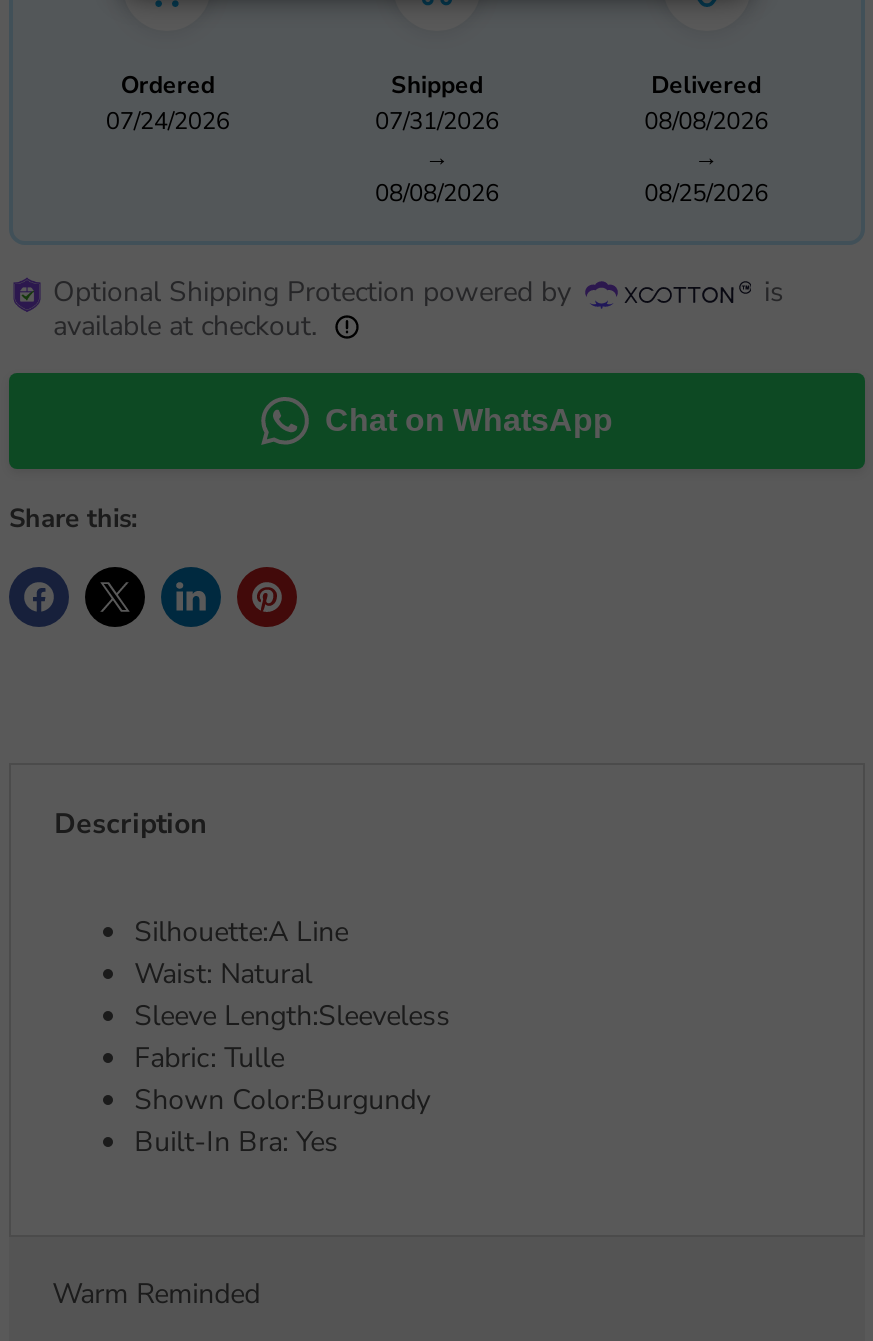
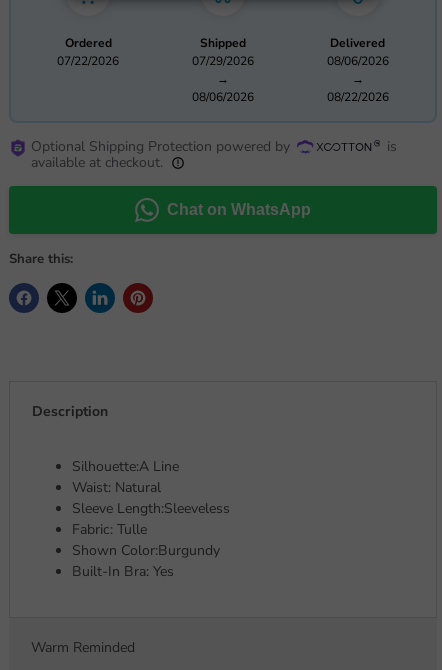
- 07/24/2026
+ 07/22/2026

- 07/31/2026
+ 07/29/2026

- 08/08/2026
+ 08/06/2026

- 08/08/2026
+ 08/06/2026

- 08/25/2026
+ 08/22/2026
